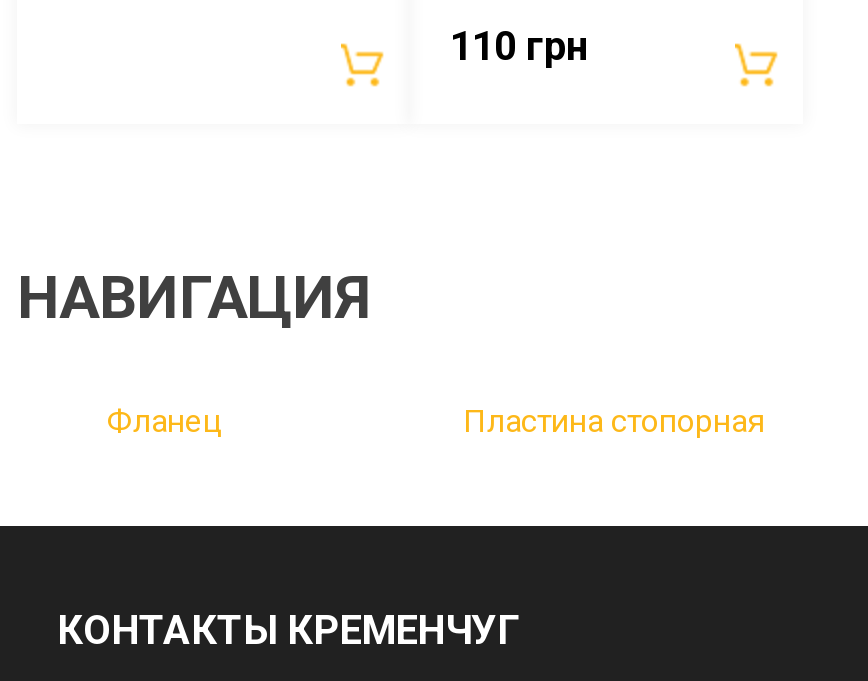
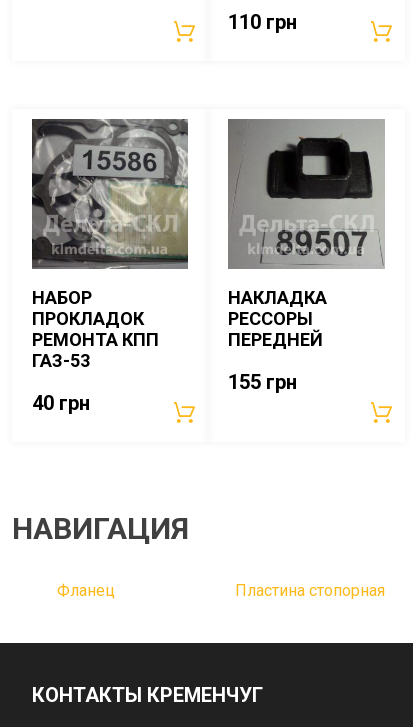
+ [image]
+ НАБОР
+ ПРОКЛАДОК
+ РЕМОНТА КПП
+ ГАЗ-53
+ 40 грн

+ [image]
+ НАКЛАДКА
+ РЕССОРЫ
+ ПЕРЕДНЕЙ
+ 155 грн
